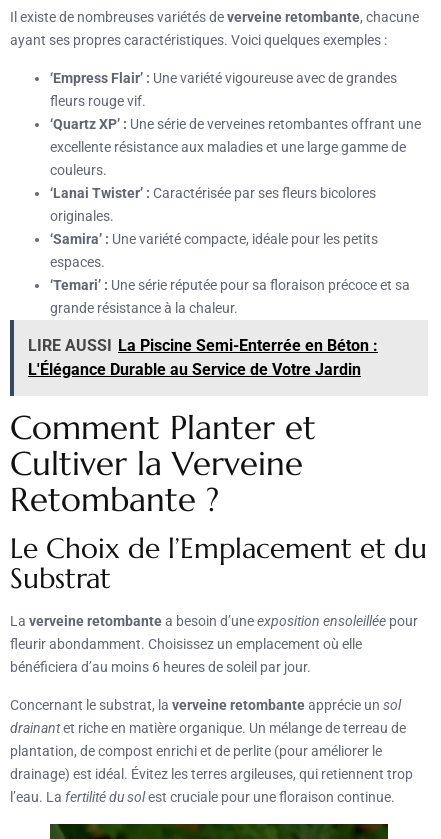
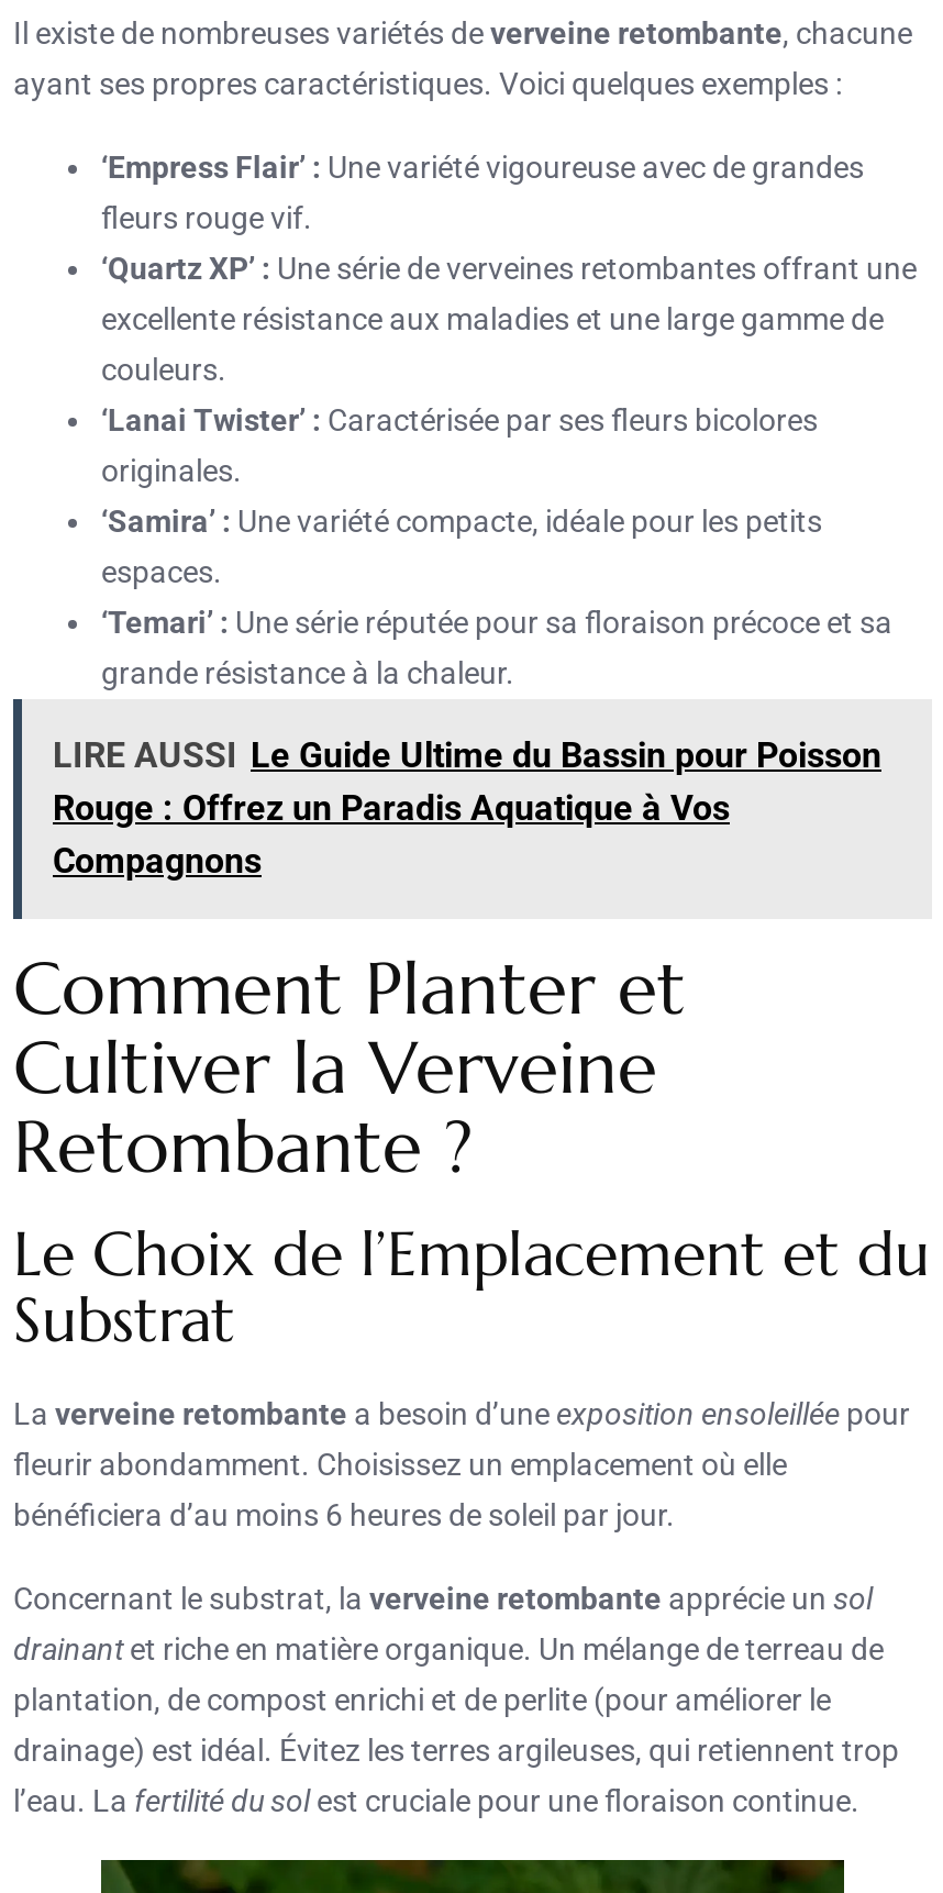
- LIRE AUSSI La Piscine Semi-Enterrée en Béton :
- L'Élégance Durable au Service de Votre Jardin
+ LIRE AUSSI Le Guide Ultime du Bassin pour Poisson
+ Rouge : Offrez un Paradis Aquatique à Vos
+ Compagnons
